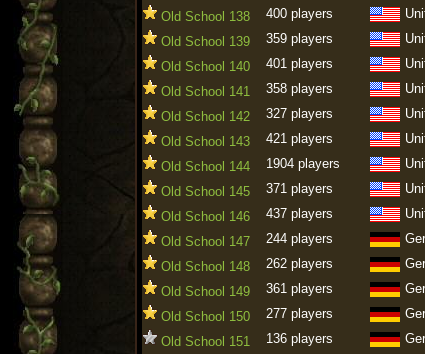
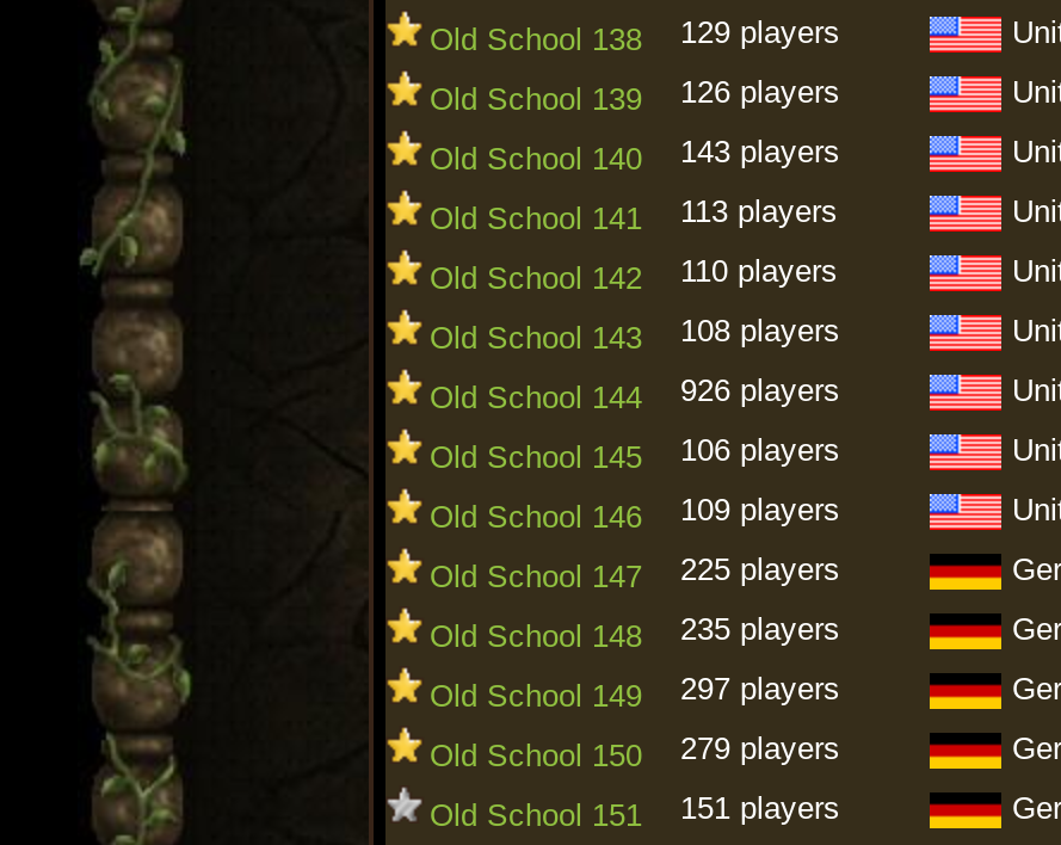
- Old School 138 400 players
+ Old School 138 129 players

- Old School 139 359 players
+ Old School 139 126 players

- Old School 140 401 players
+ Old School 140 143 players

- Old School 141 358 players
+ Old School 141 113 players

- Old School 142 327 players
+ Old School 142 110 players

- Old School 143 421 players
+ Old School 143 108 players

- Old School 144 1904 players
+ Old School 144 926 players

- Old School 145 371 players
+ Old School 145 106 players

- Old School 146 437 players
+ Old School 146 109 players

- Old School 147 244 players
+ Old School 147 225 players

- Old School 148 262 players
+ Old School 148 235 players

- Old School 149 361 players
+ Old School 149 297 players

- Old School 150 277 players
+ Old School 150 279 players

- Old School 151 136 players
+ Old School 151 151 players
